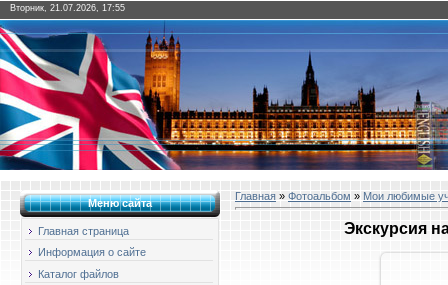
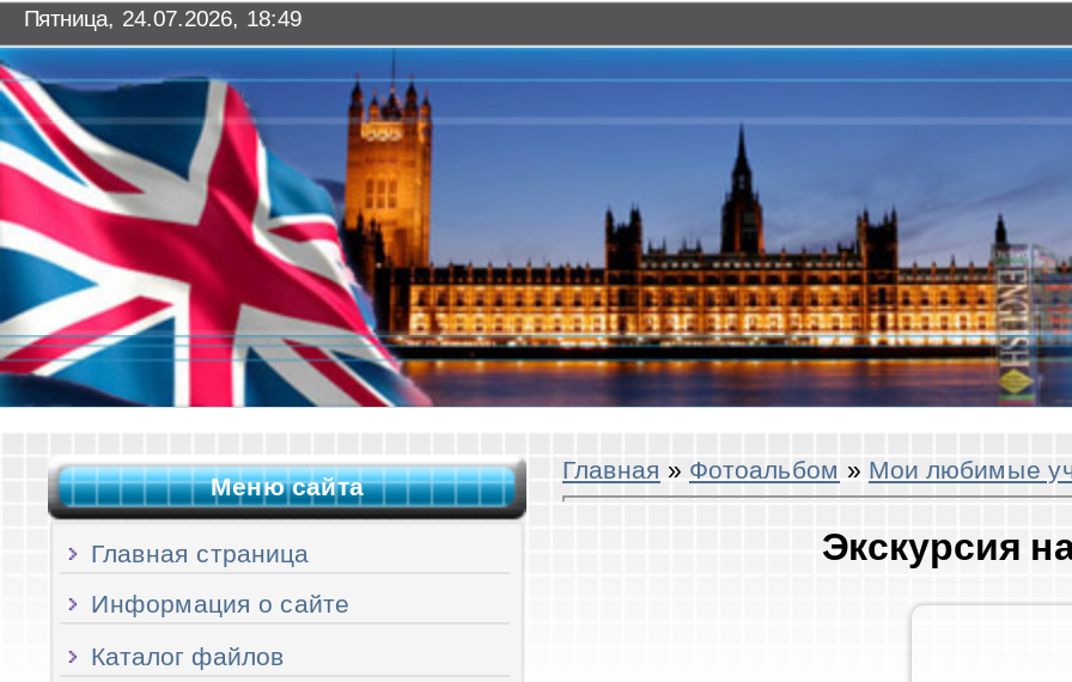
- Вторник, 21.07.2026, 17:55
+ Пятница, 24.07.2026, 18:49
